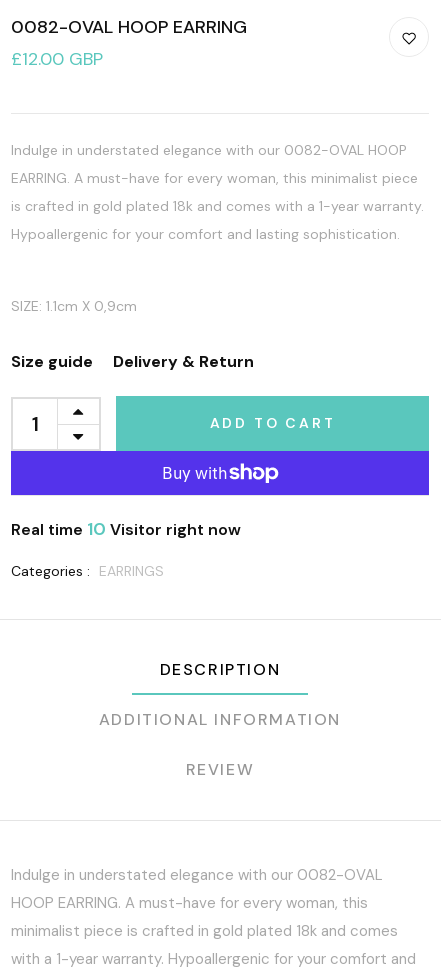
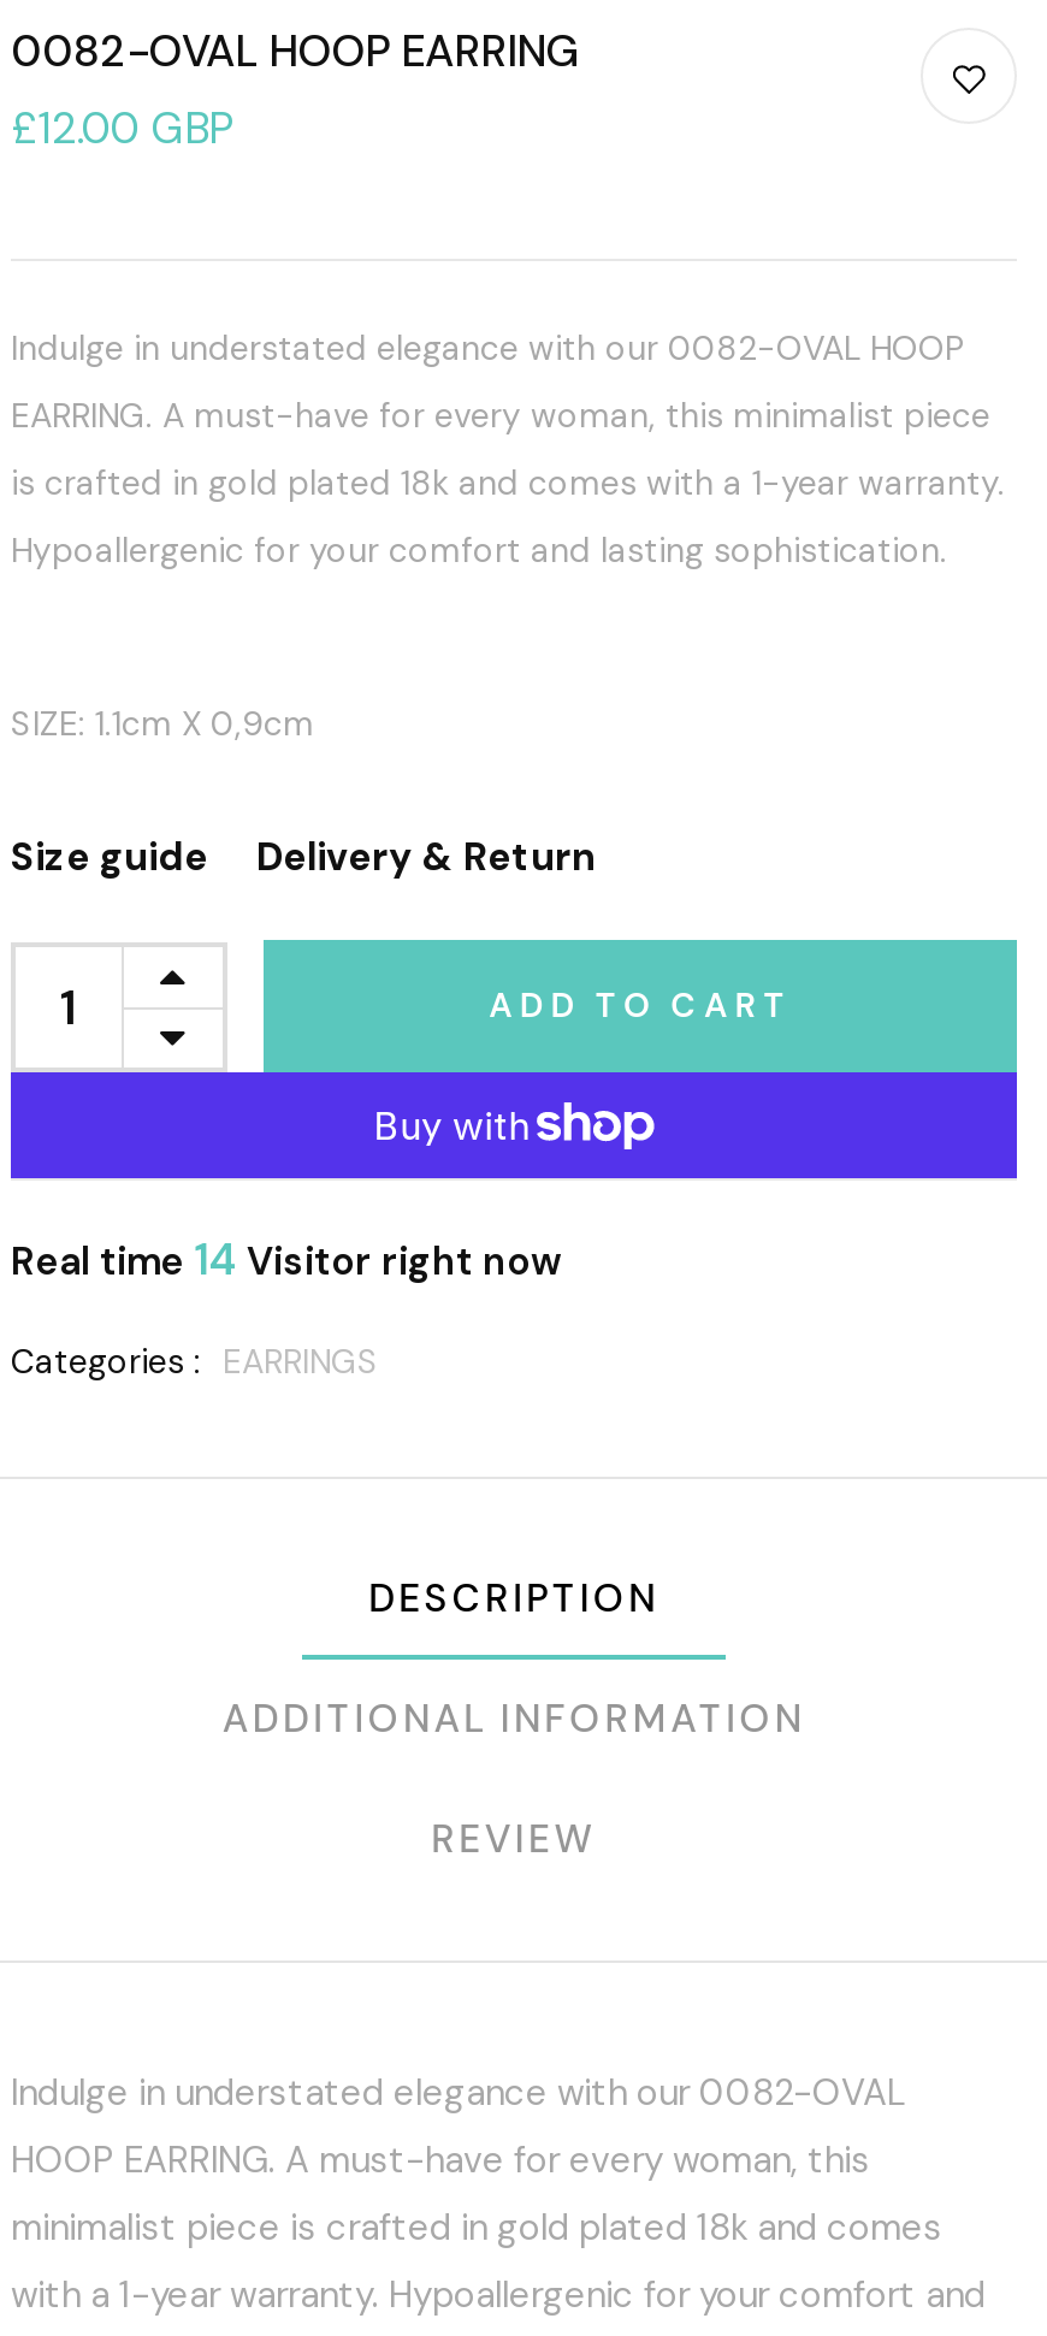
- Real time 10 Visitor right now
+ Real time 14 Visitor right now
